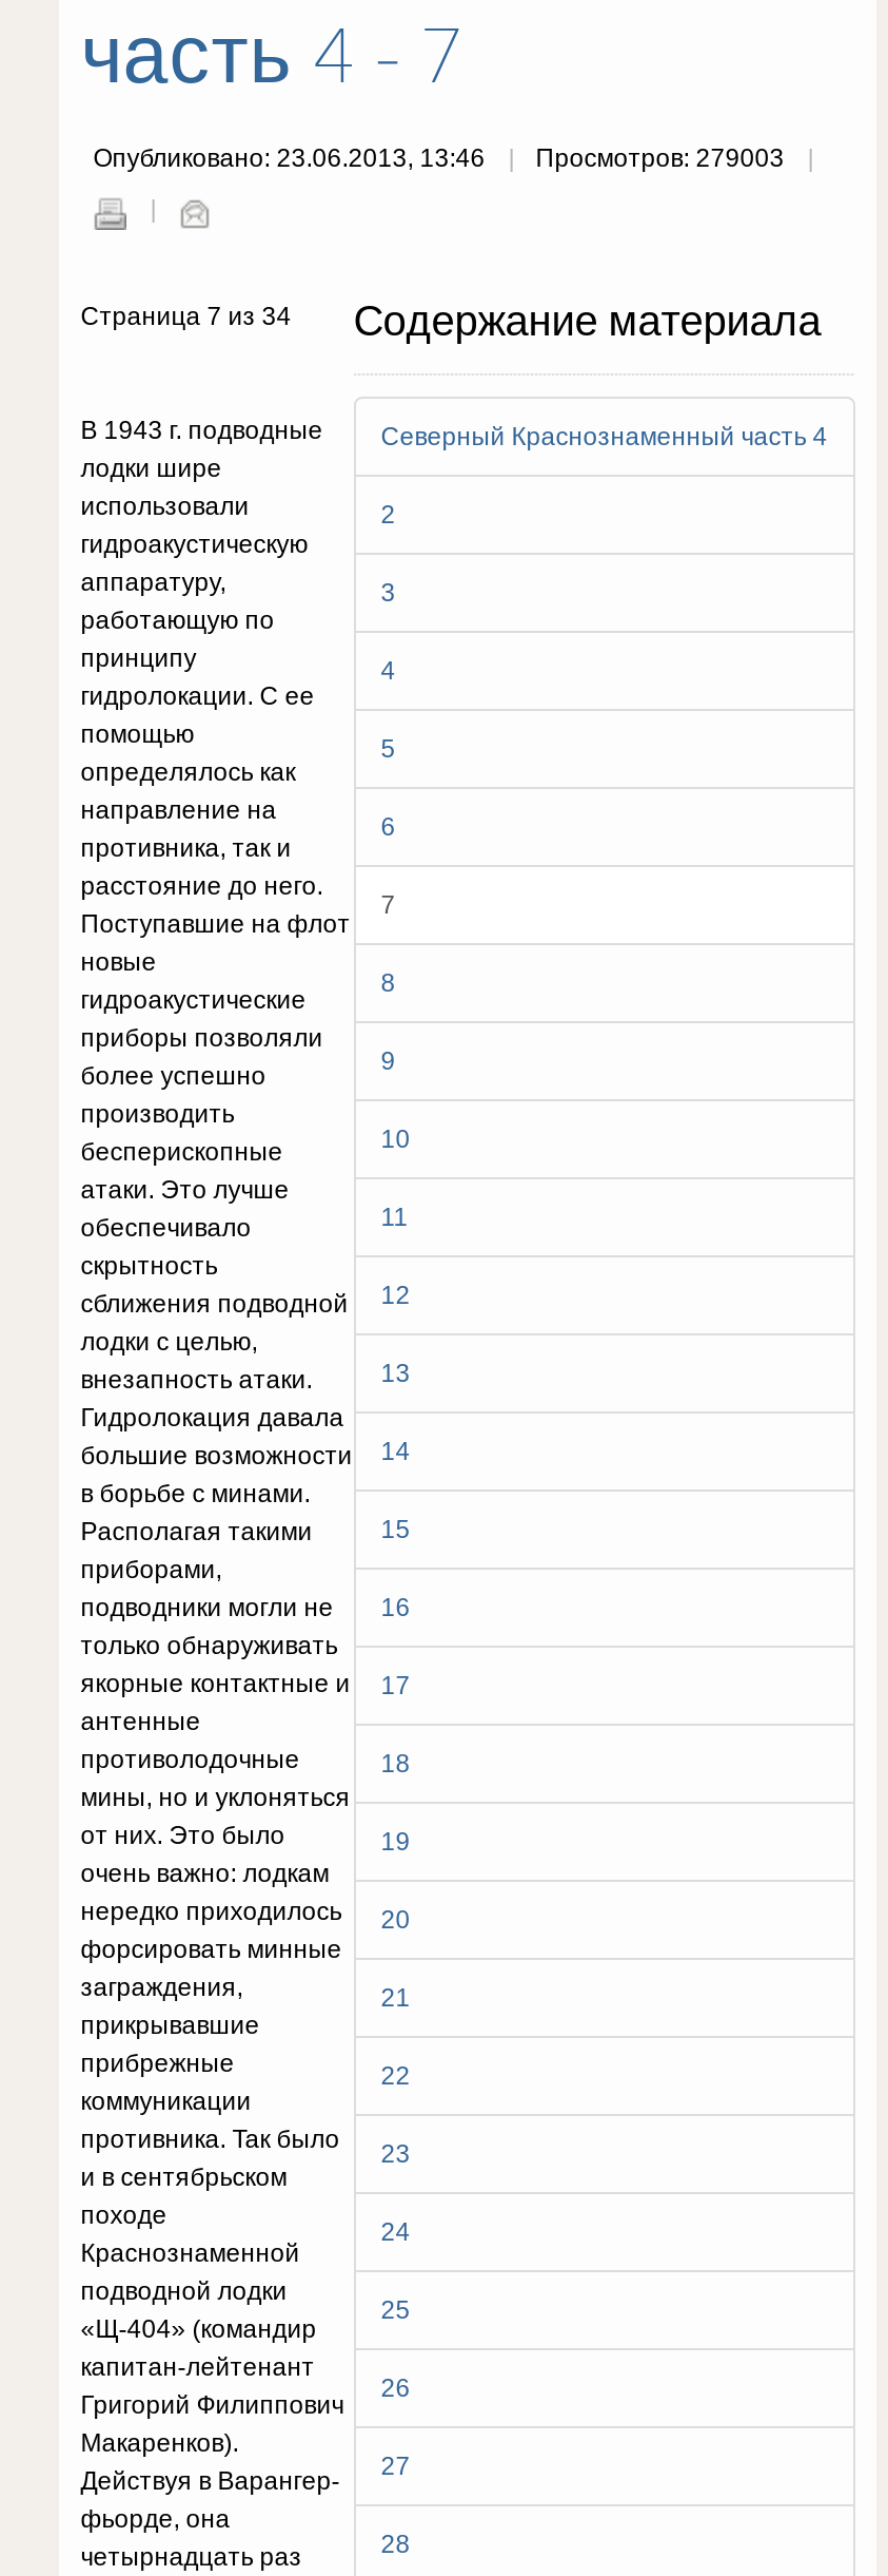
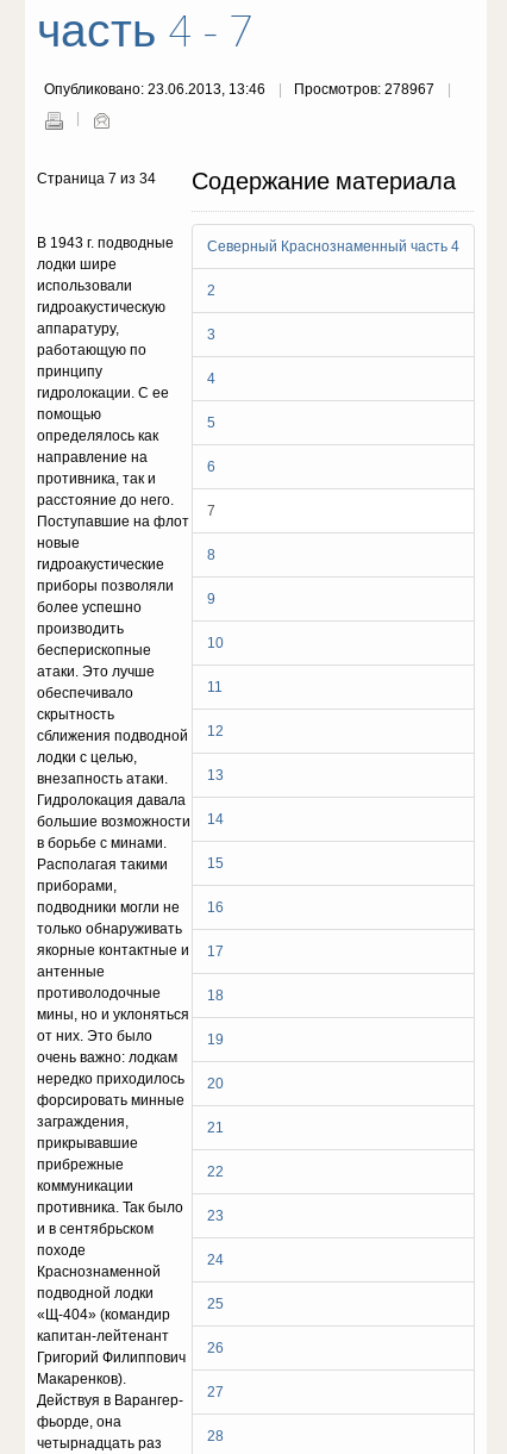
- Опубликовано: 23.06.2013, 13:46 Просмотров: 279003
+ Опубликовано: 23.06.2013, 13:46 Просмотров: 278967
